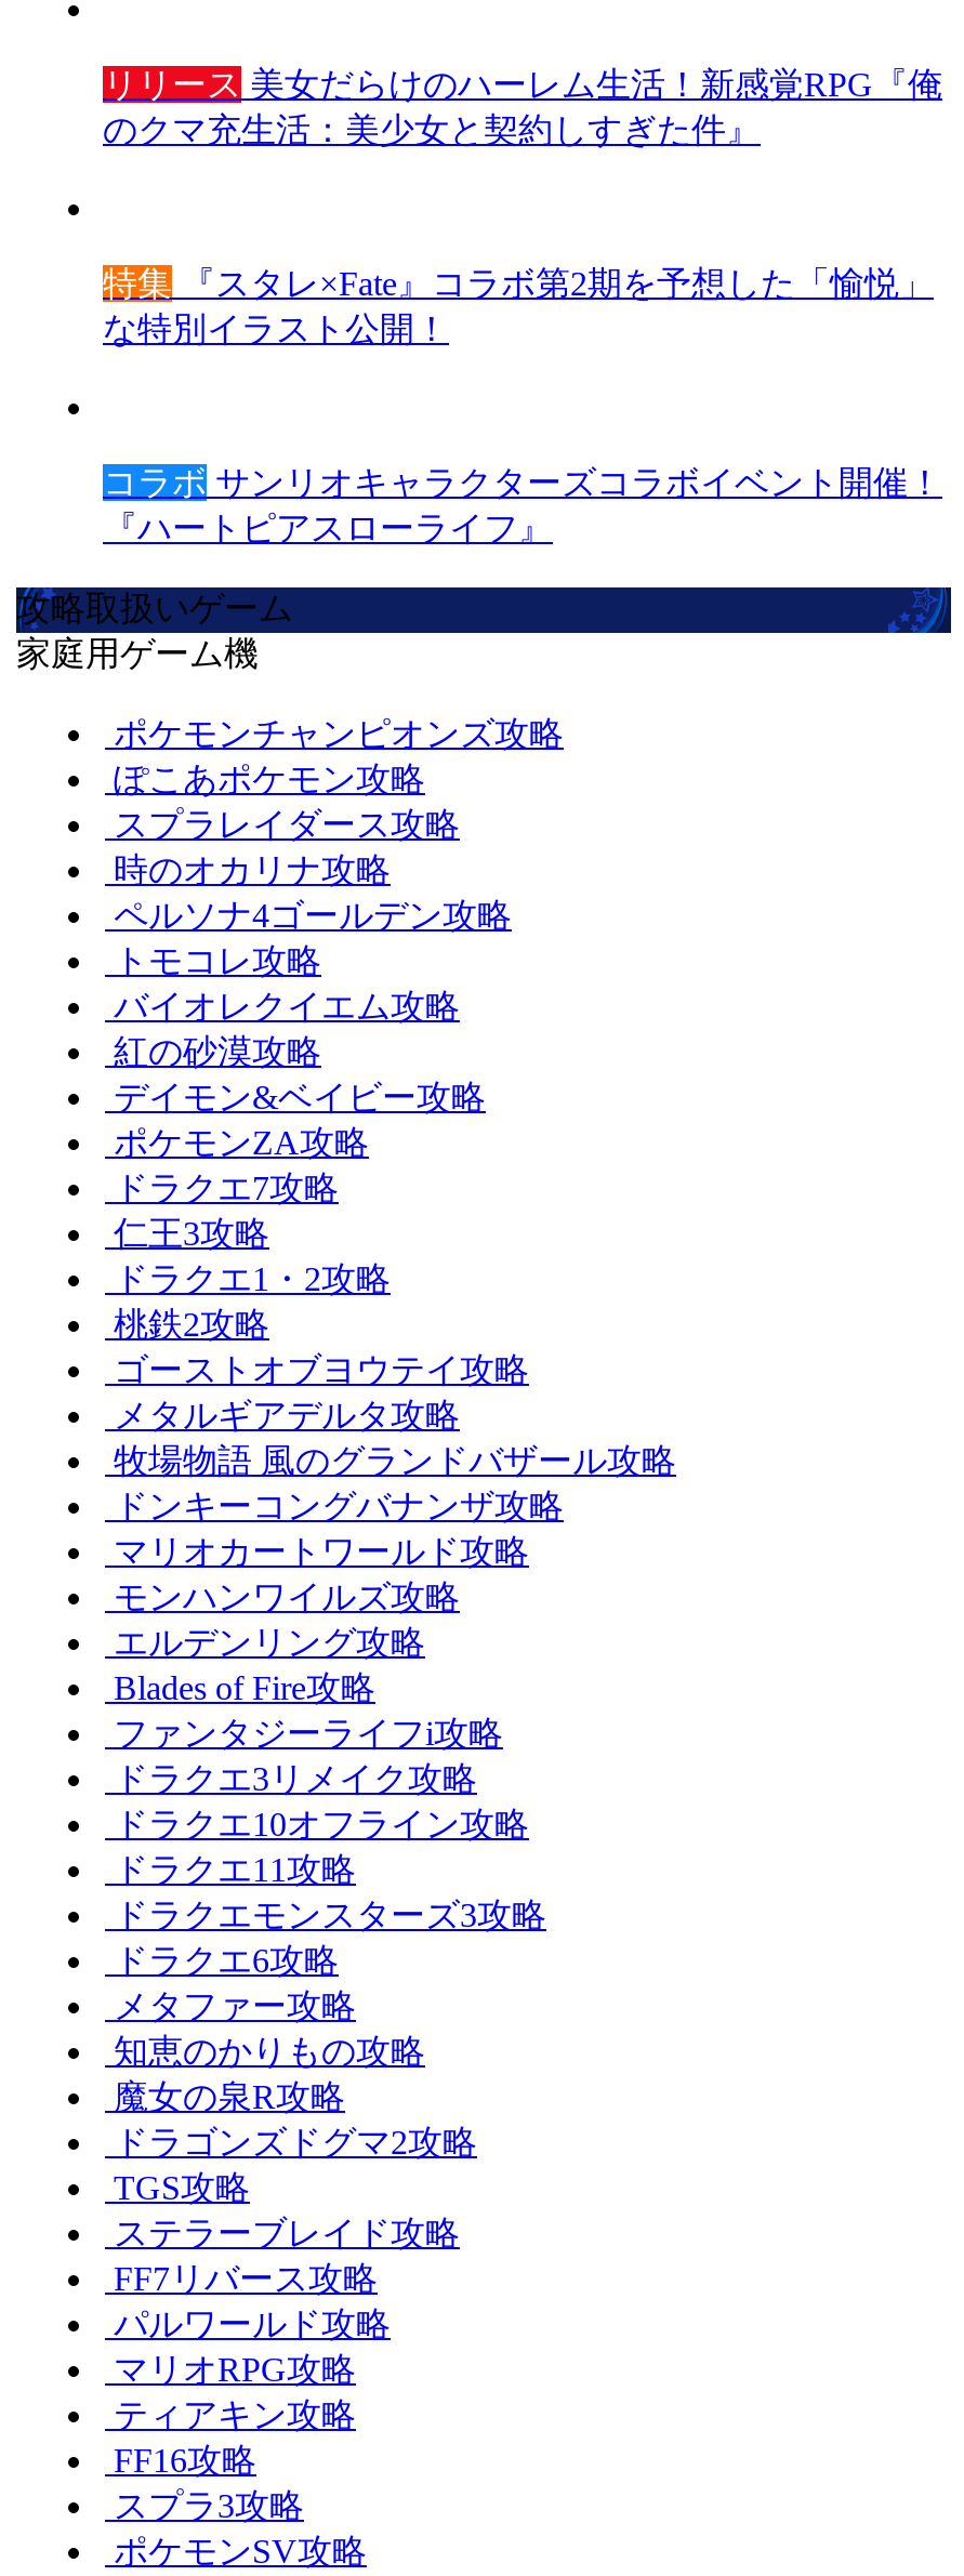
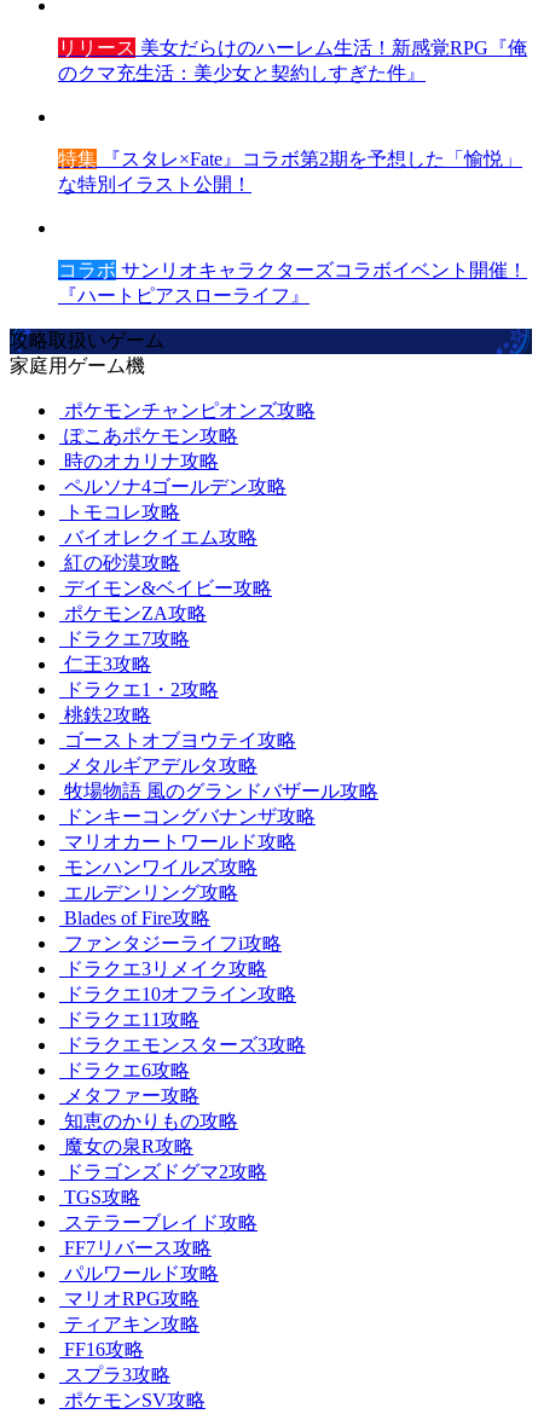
- スプラレイダース攻略
